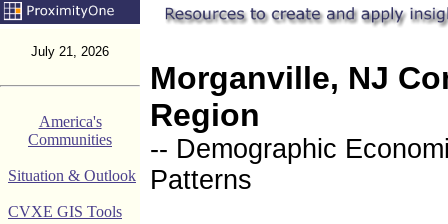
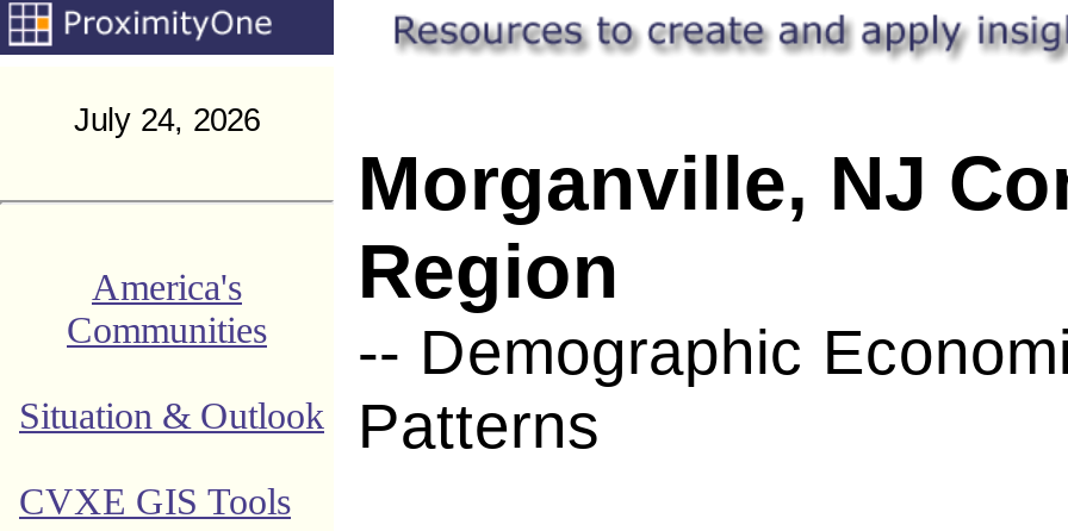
- July 21, 2026
+ July 24, 2026
